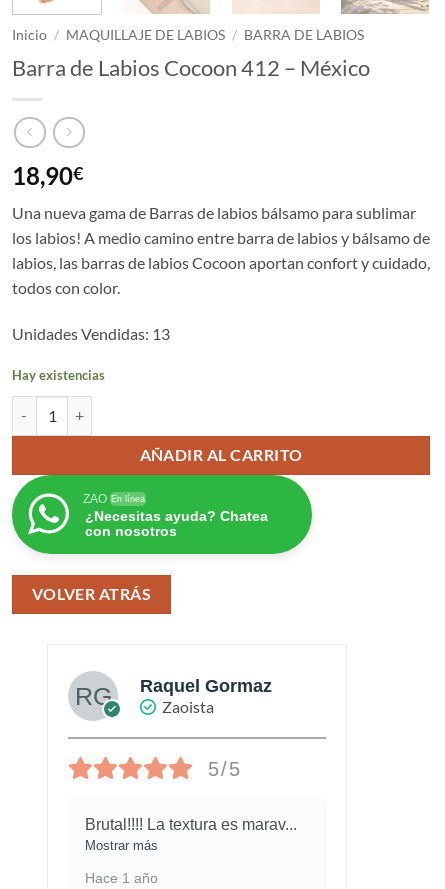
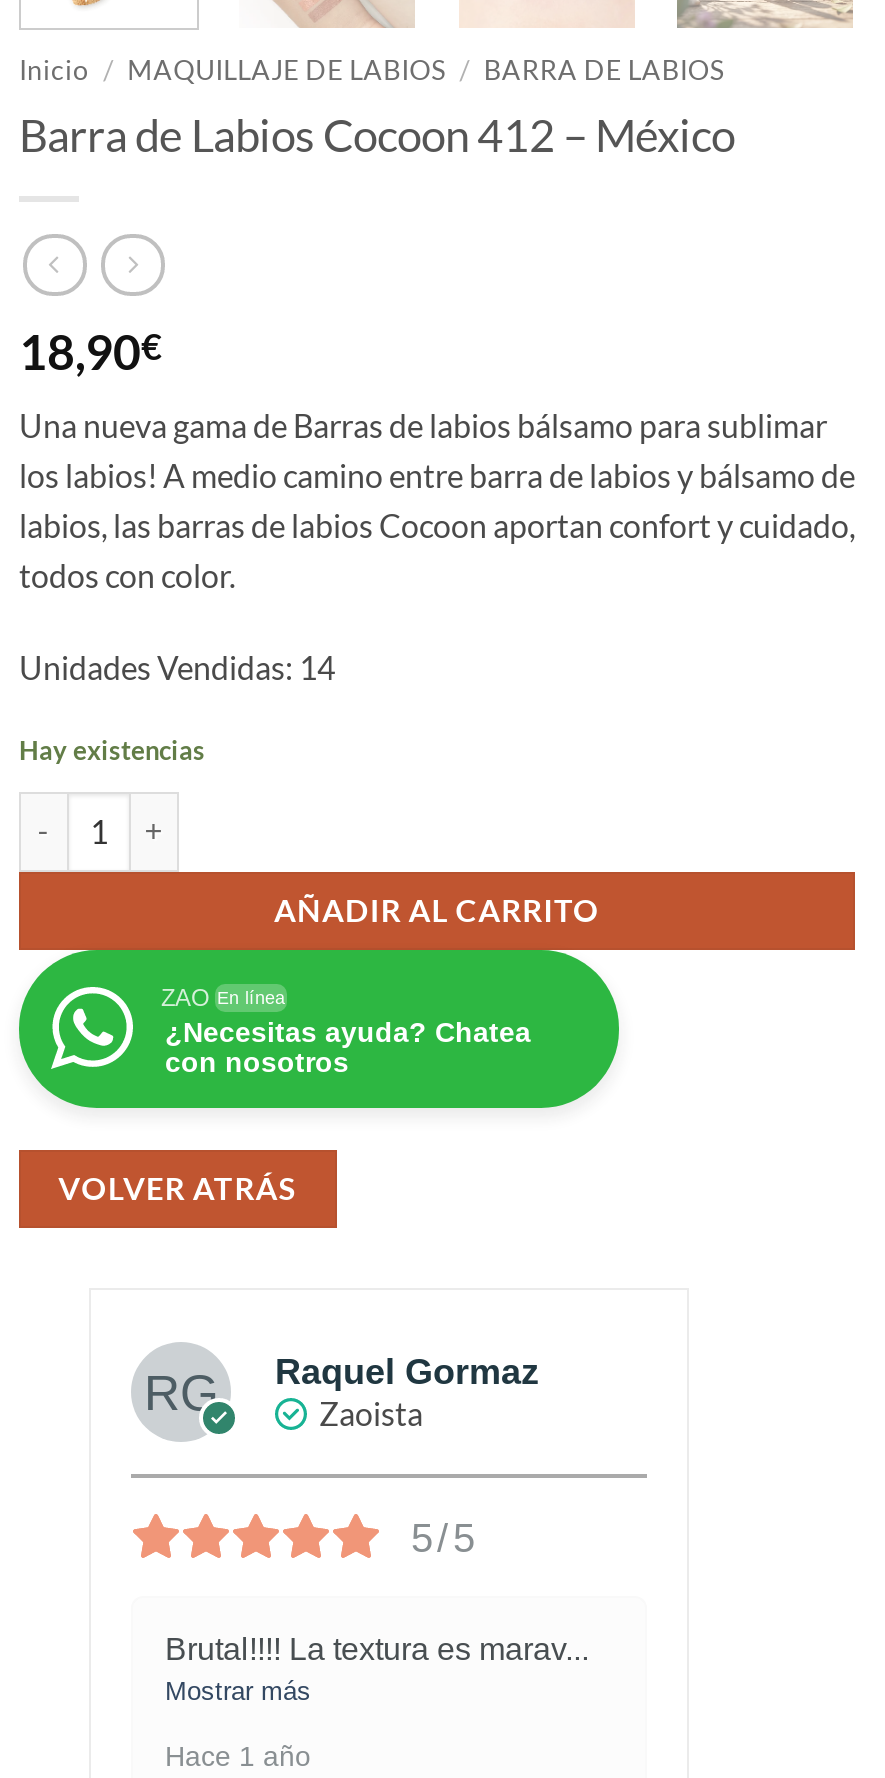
- Unidades Vendidas: 13
+ Unidades Vendidas: 14
